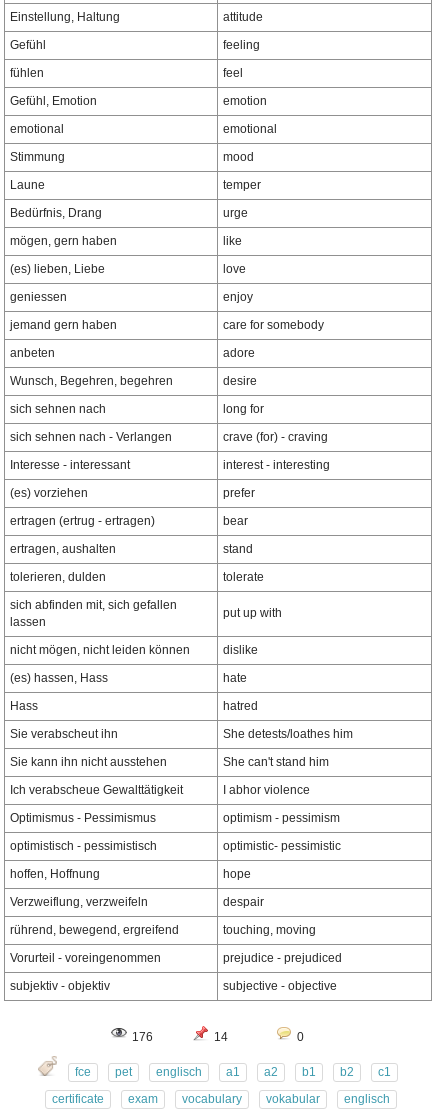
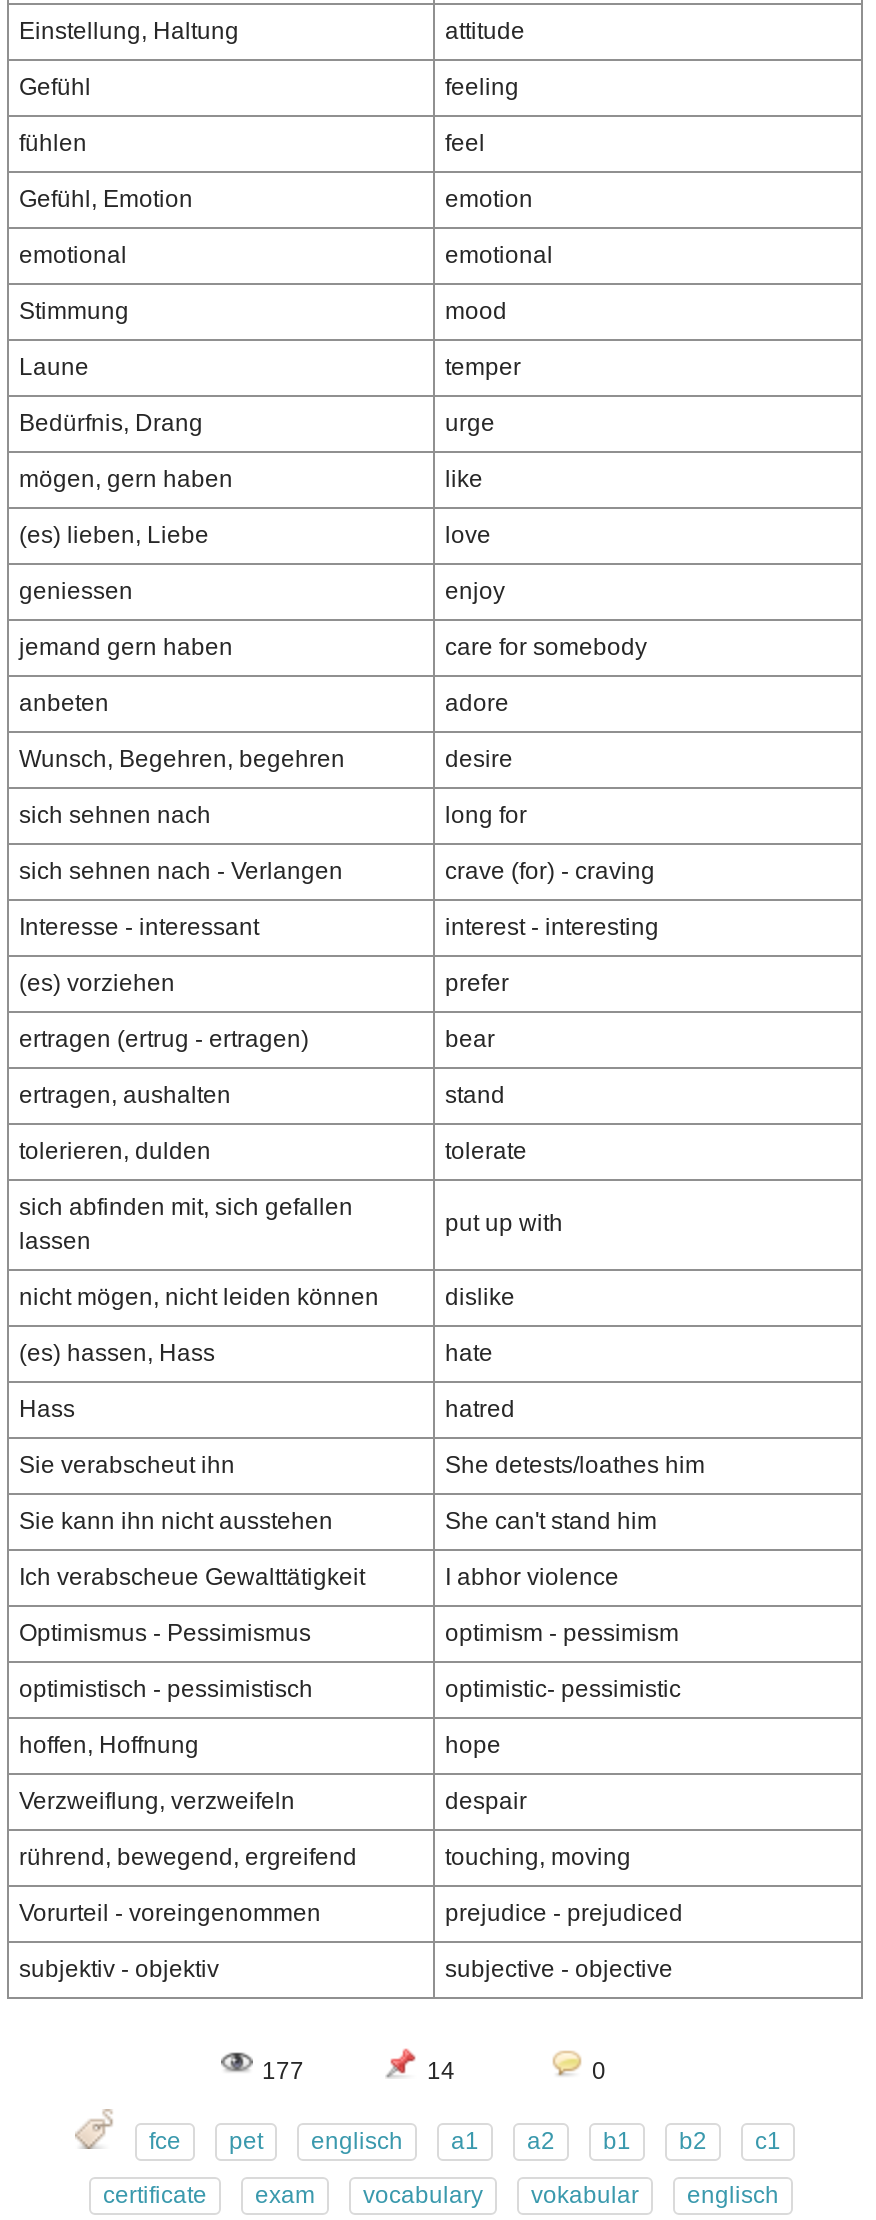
- 176
+ 177
